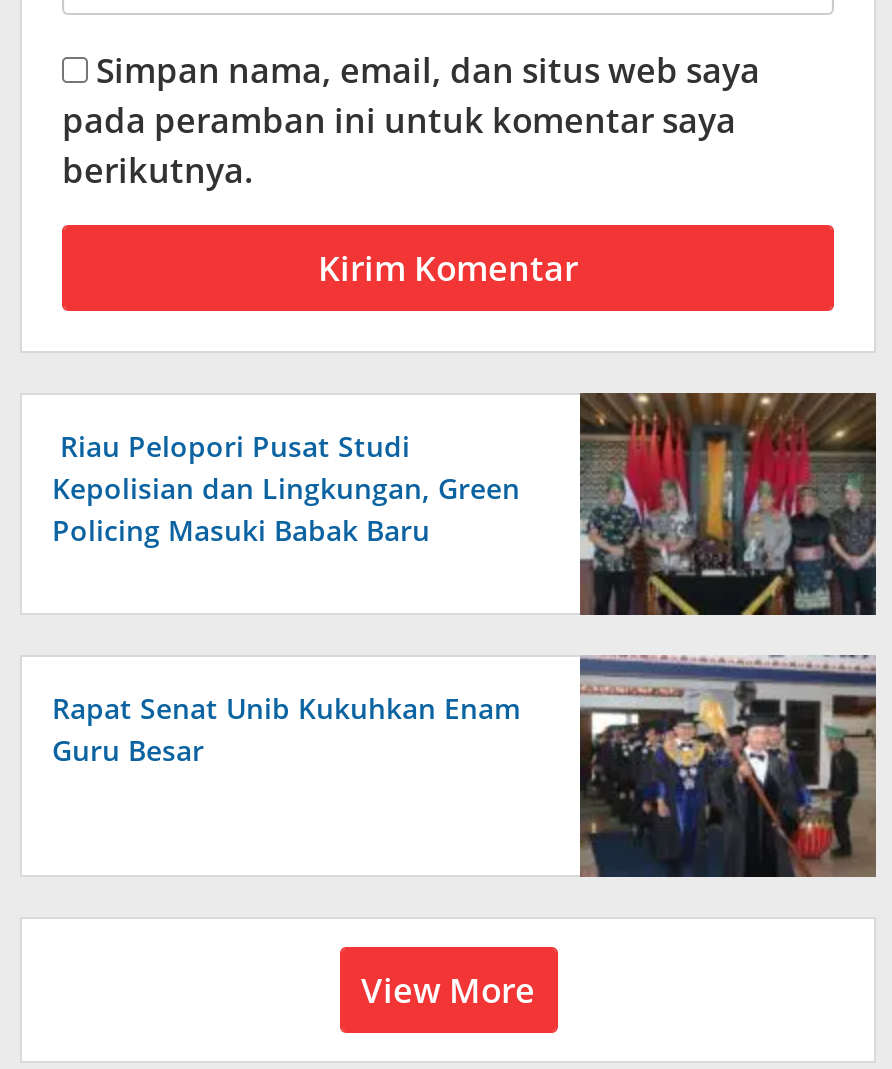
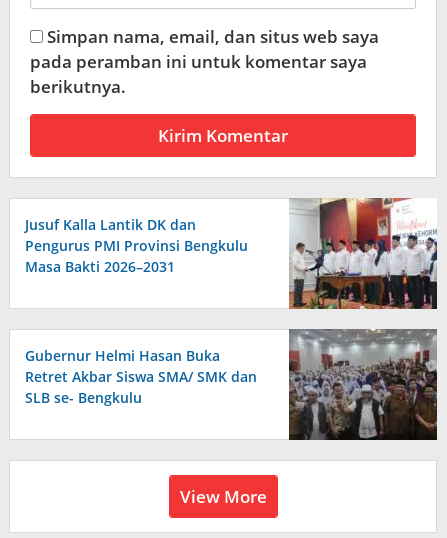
- [image]
+ [image]

- Riau Pelopori Pusat Studi
- Kepolisian dan Lingkungan, Green
- Policing Masuki Babak Baru
+ Jusuf Kalla Lantik DK dan
+ Pengurus PMI Provinsi Bengkulu
+ Masa Bakti 2026–2031

- [image]
- Rapat Senat Unib Kukuhkan Enam
- Guru Besar
+ [image]
+ Gubernur Helmi Hasan Buka
+ Retret Akbar Siswa SMA/ SMK dan
+ SLB se- Bengkulu
